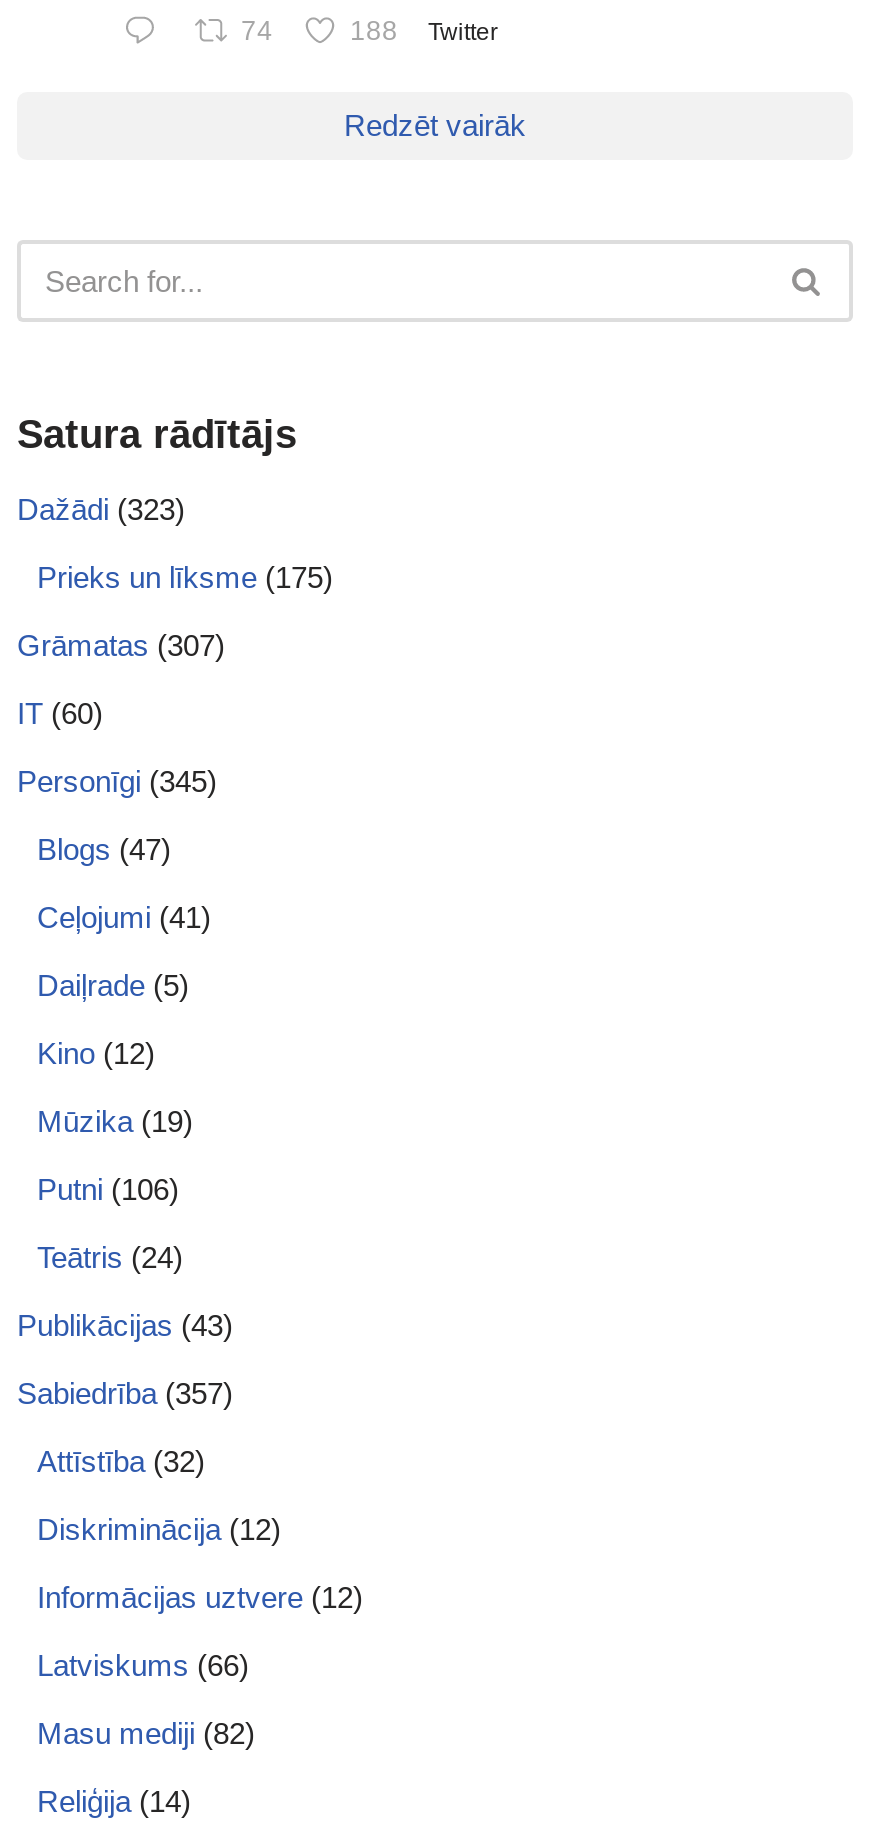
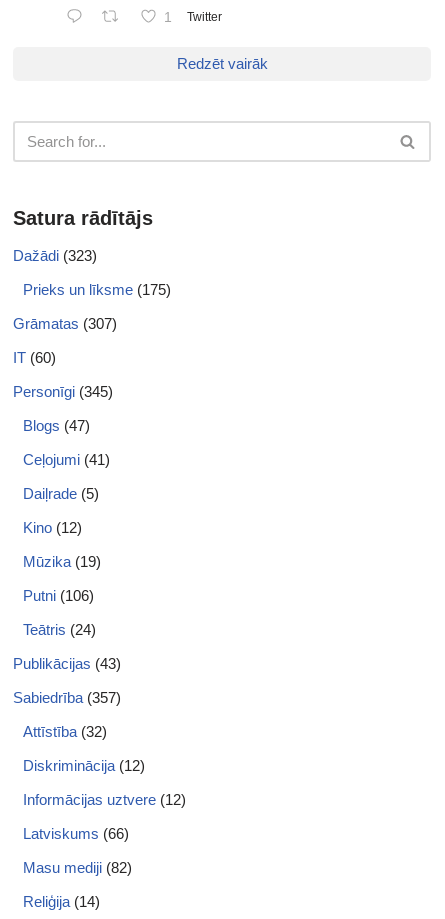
- 74
- 188
+ 1
